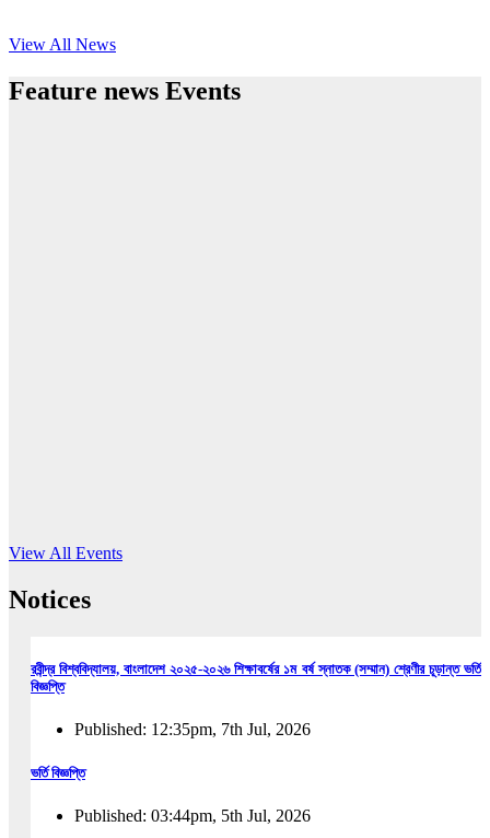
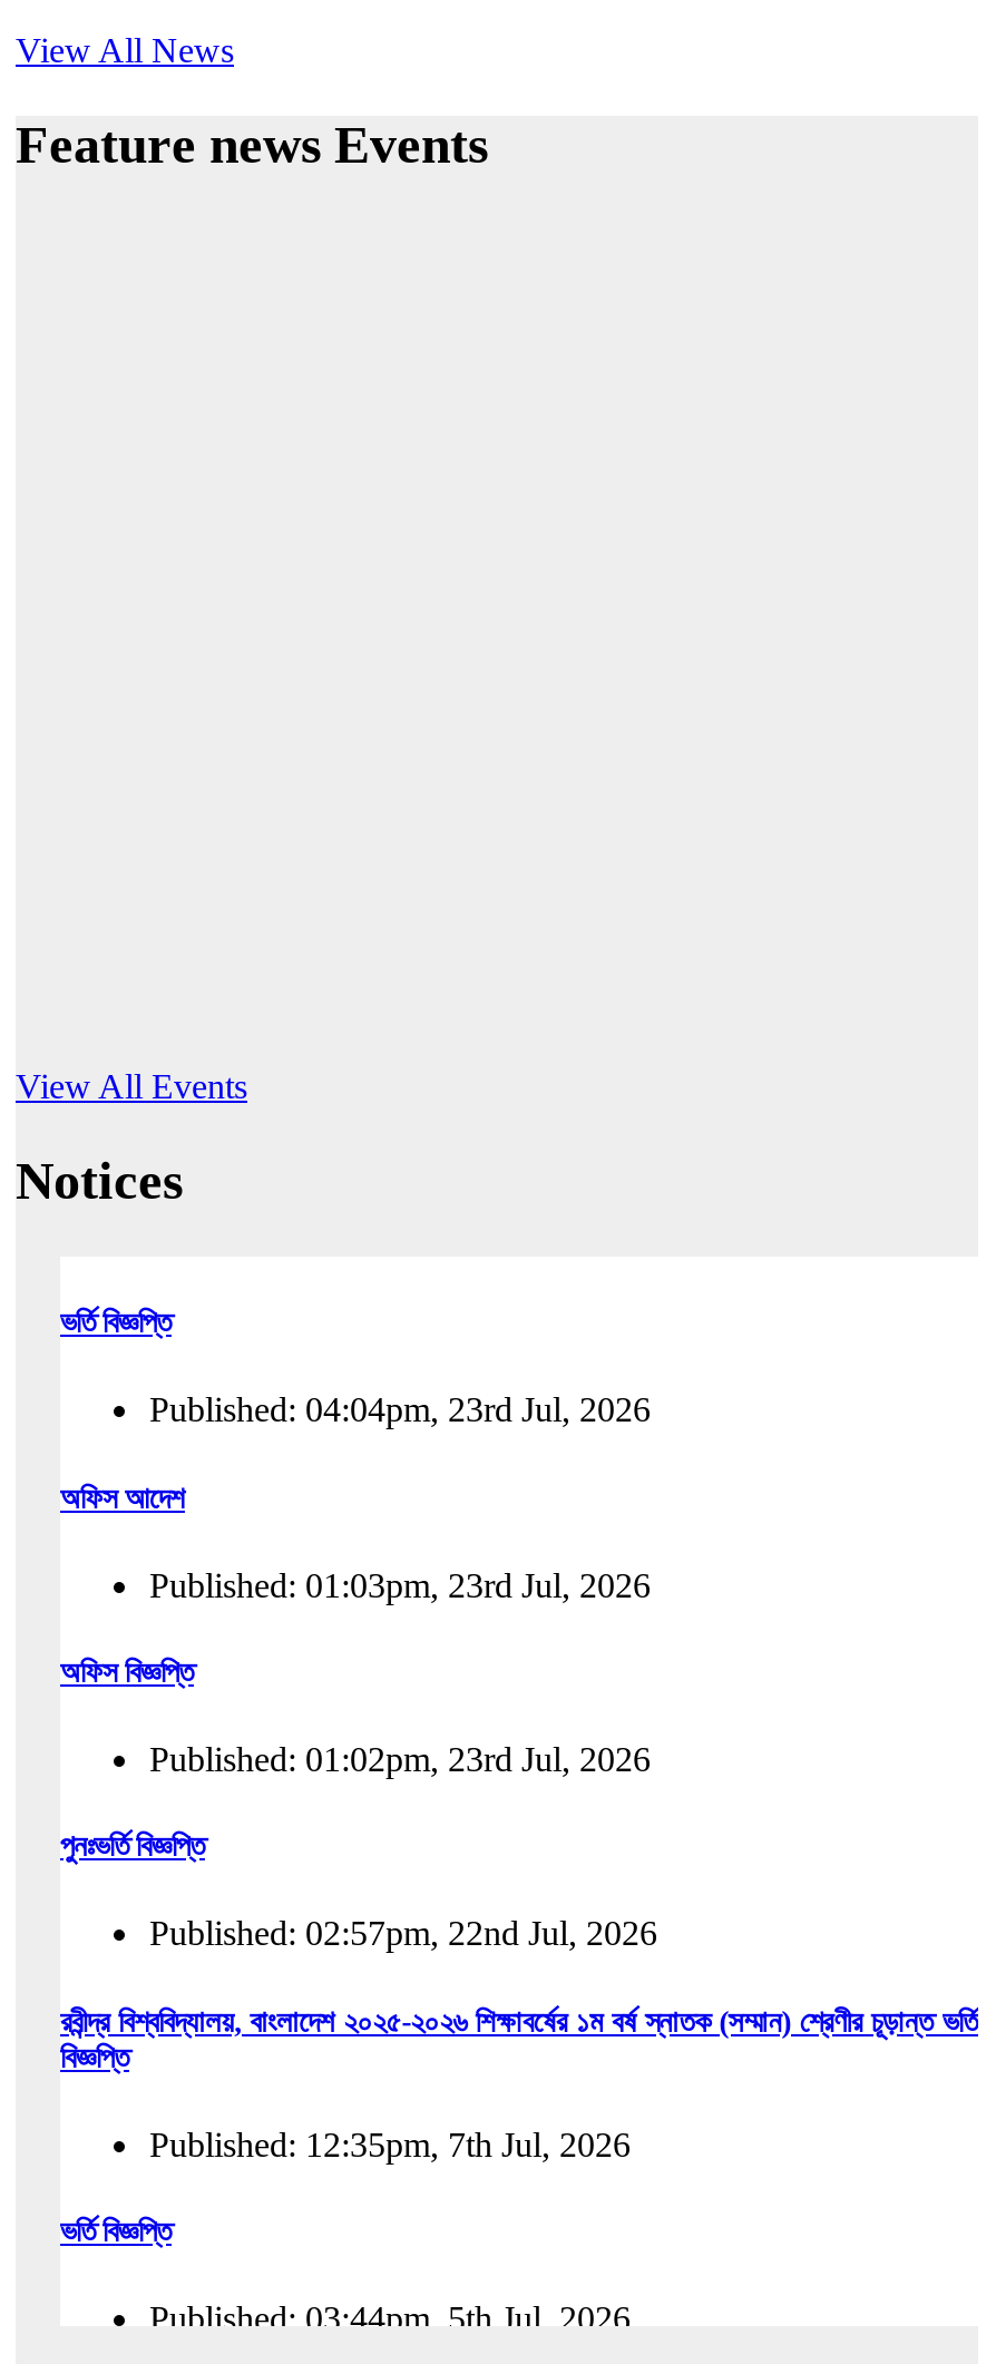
+ ভর্তি বিজ্ঞপ্তি
+ Published: 04:04pm, 23rd Jul, 2026
+ অফিস আদেশ
+ Published: 01:03pm, 23rd Jul, 2026
+ অফিস বিজ্ঞপ্তি
+ Published: 01:02pm, 23rd Jul, 2026
+ পুনঃভর্তি বিজ্ঞপ্তি
+ Published: 02:57pm, 22nd Jul, 2026
